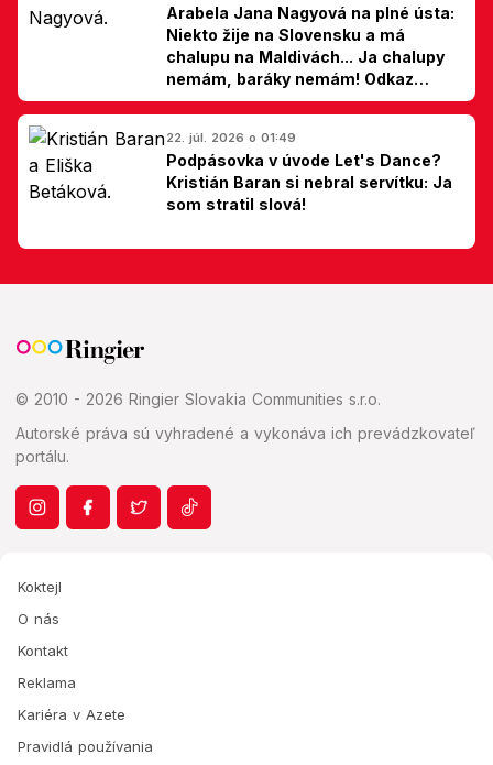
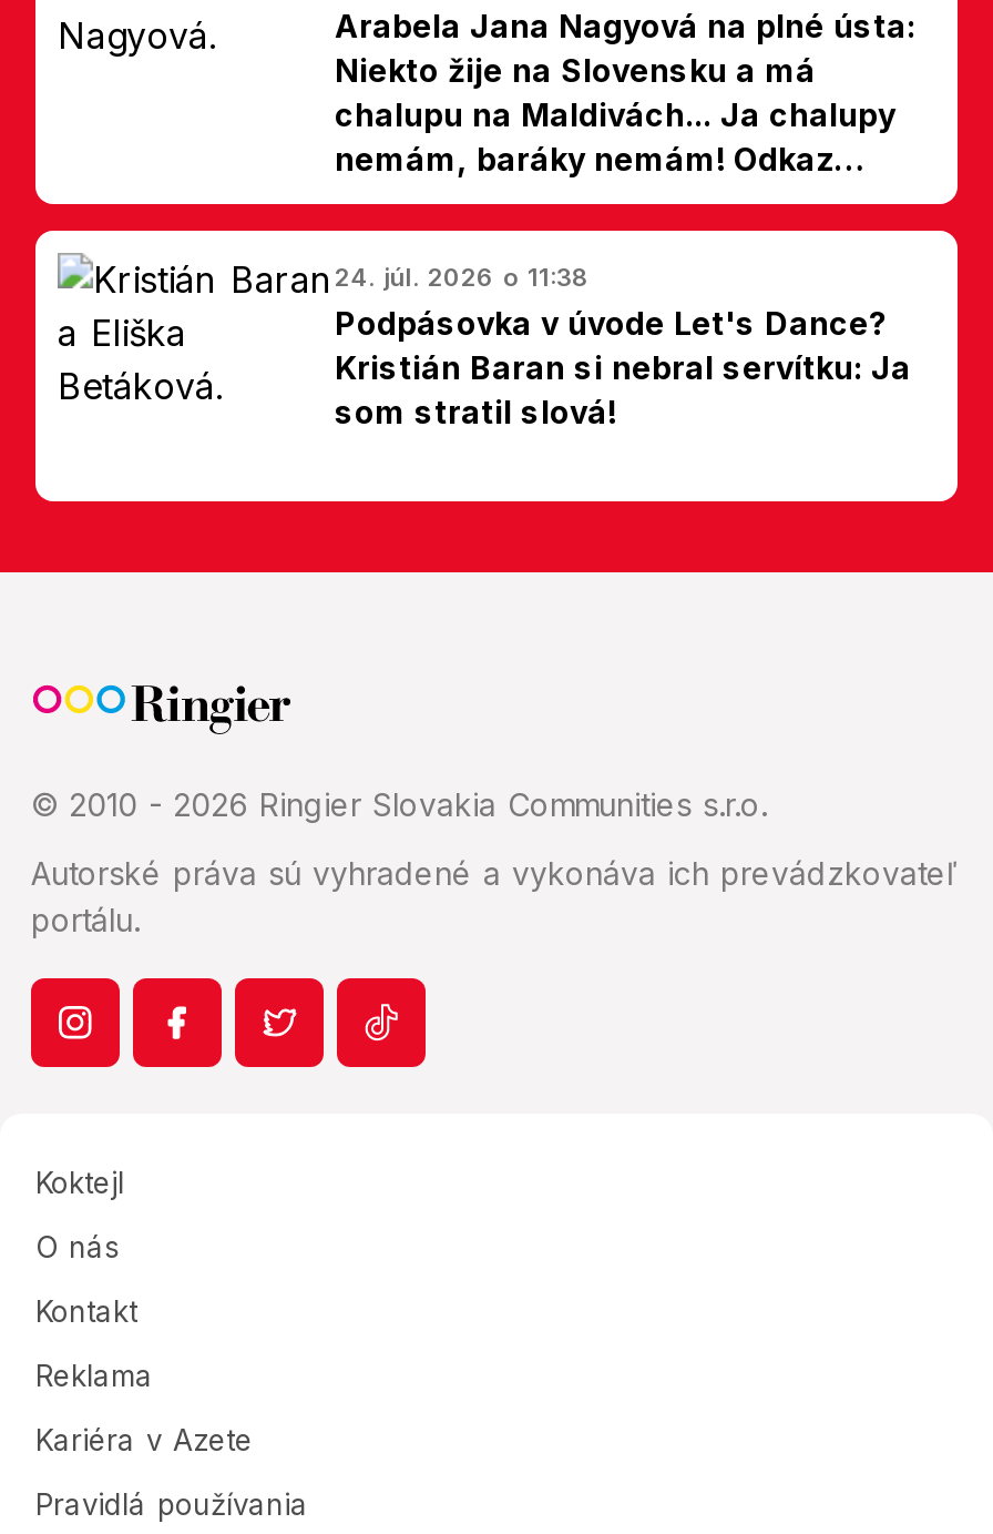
- 22. júl. 2026 o 01:49
+ 24. júl. 2026 o 11:38
